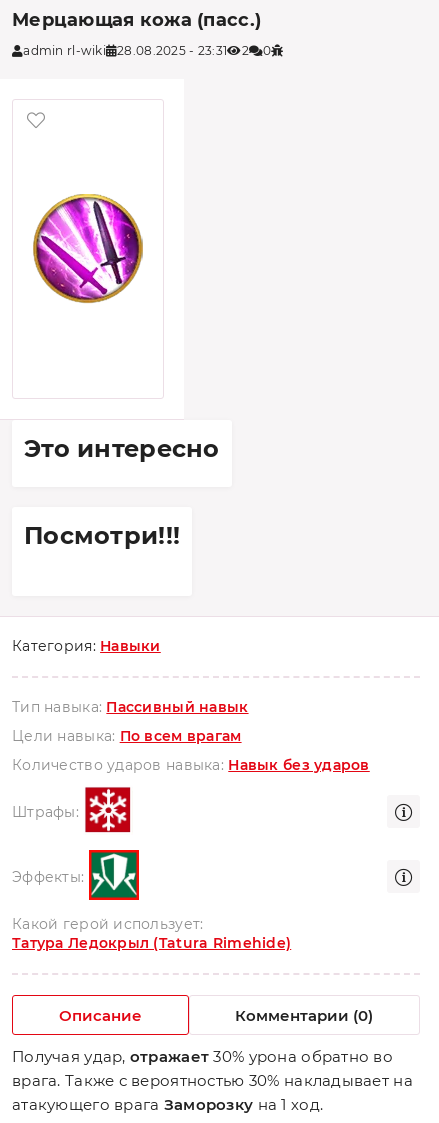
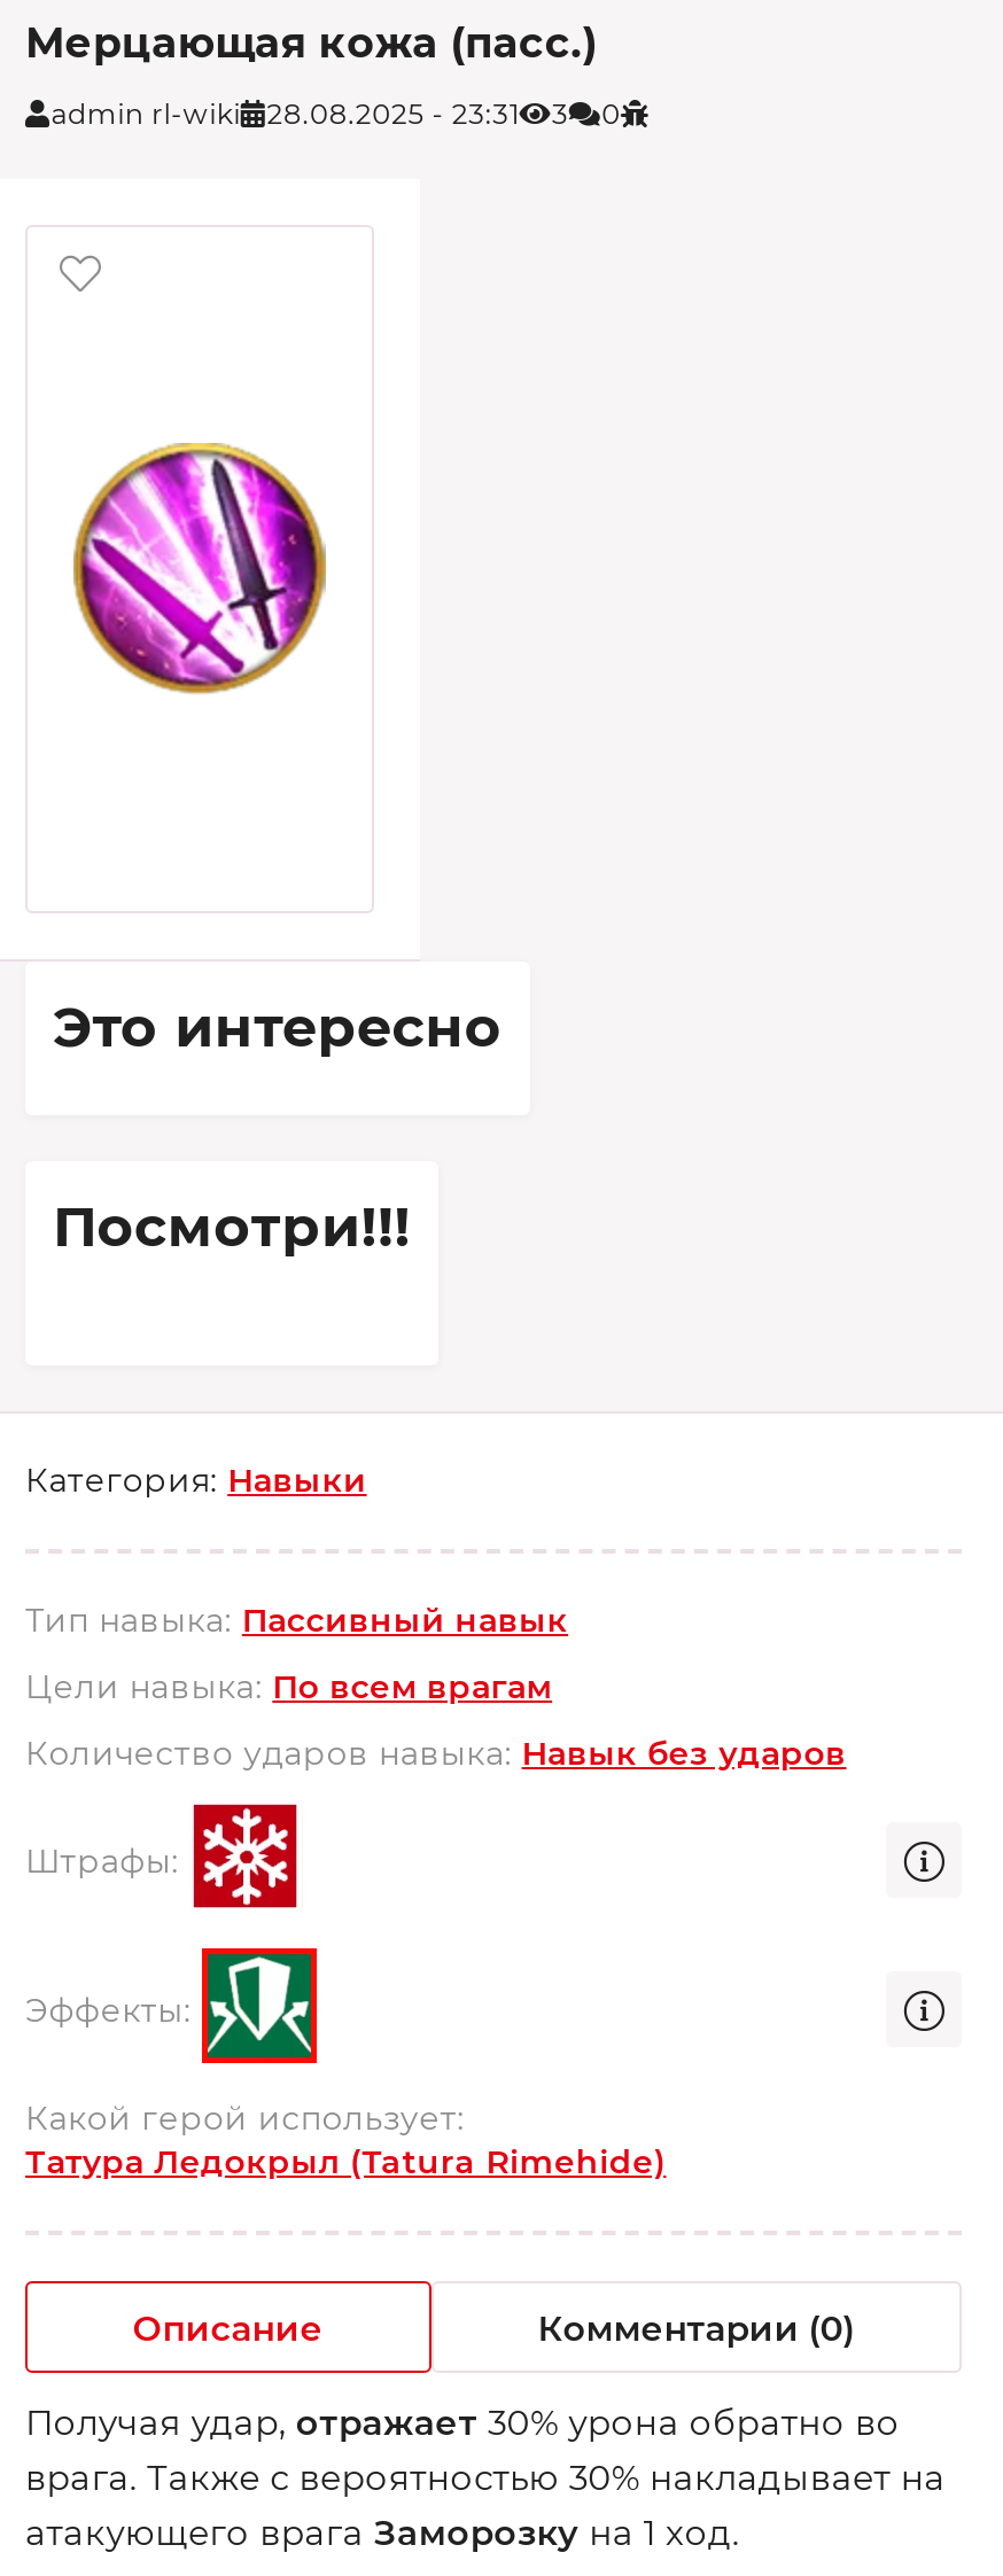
- admin rl-wiki 28.08.2025 - 23:31 2 0
+ admin rl-wiki 28.08.2025 - 23:31 3 0
